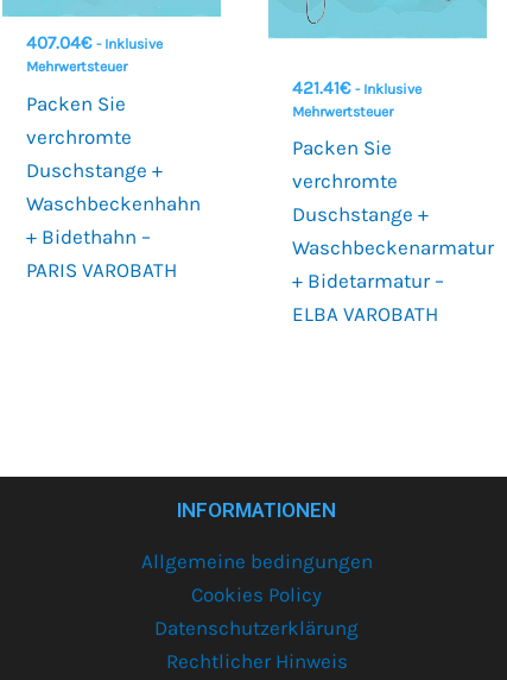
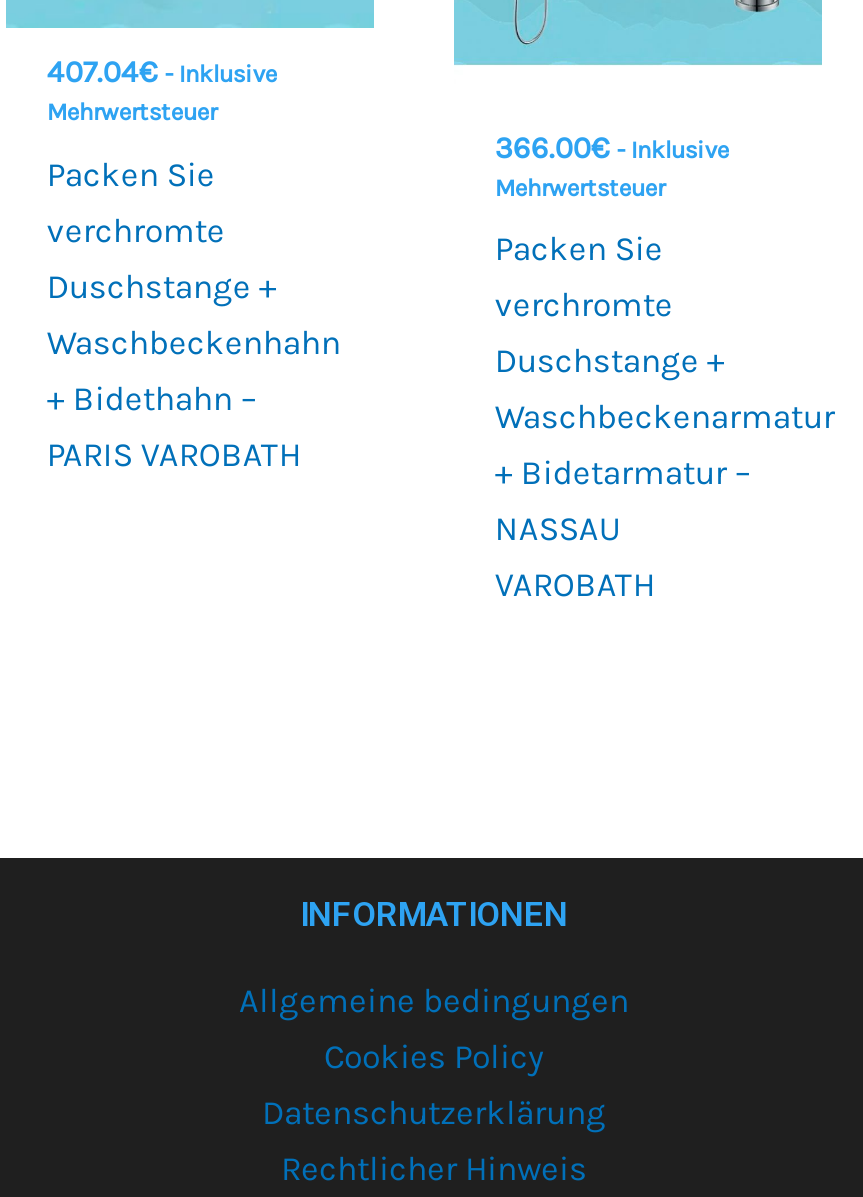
- 421.41€ - Inklusive
+ 366.00€ - Inklusive

- ELBA VAROBATH
+ NASSAU
+ VAROBATH
